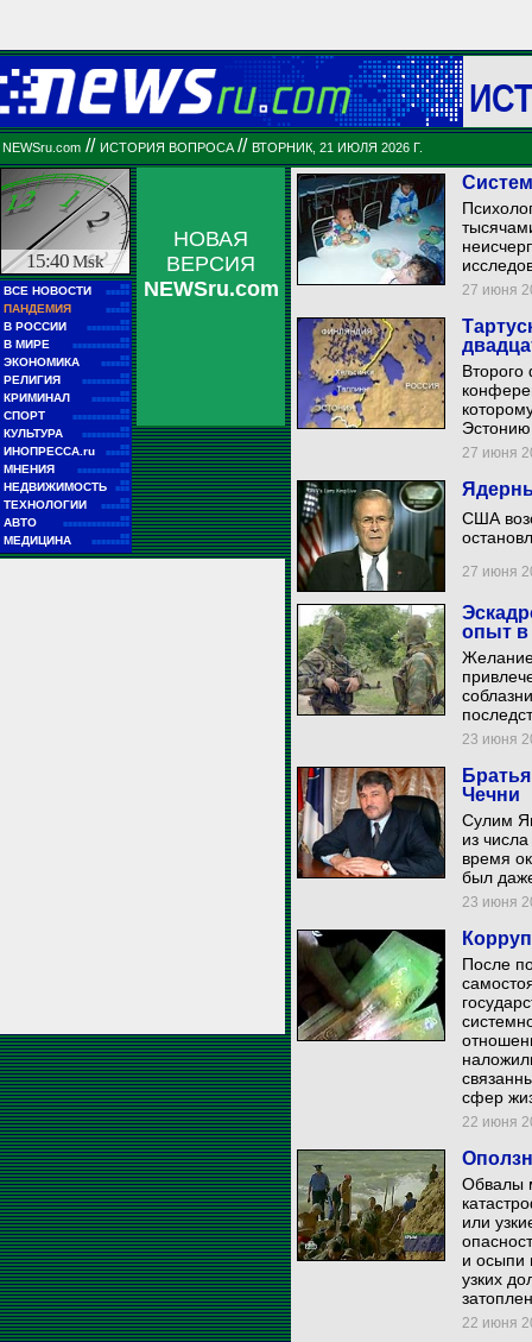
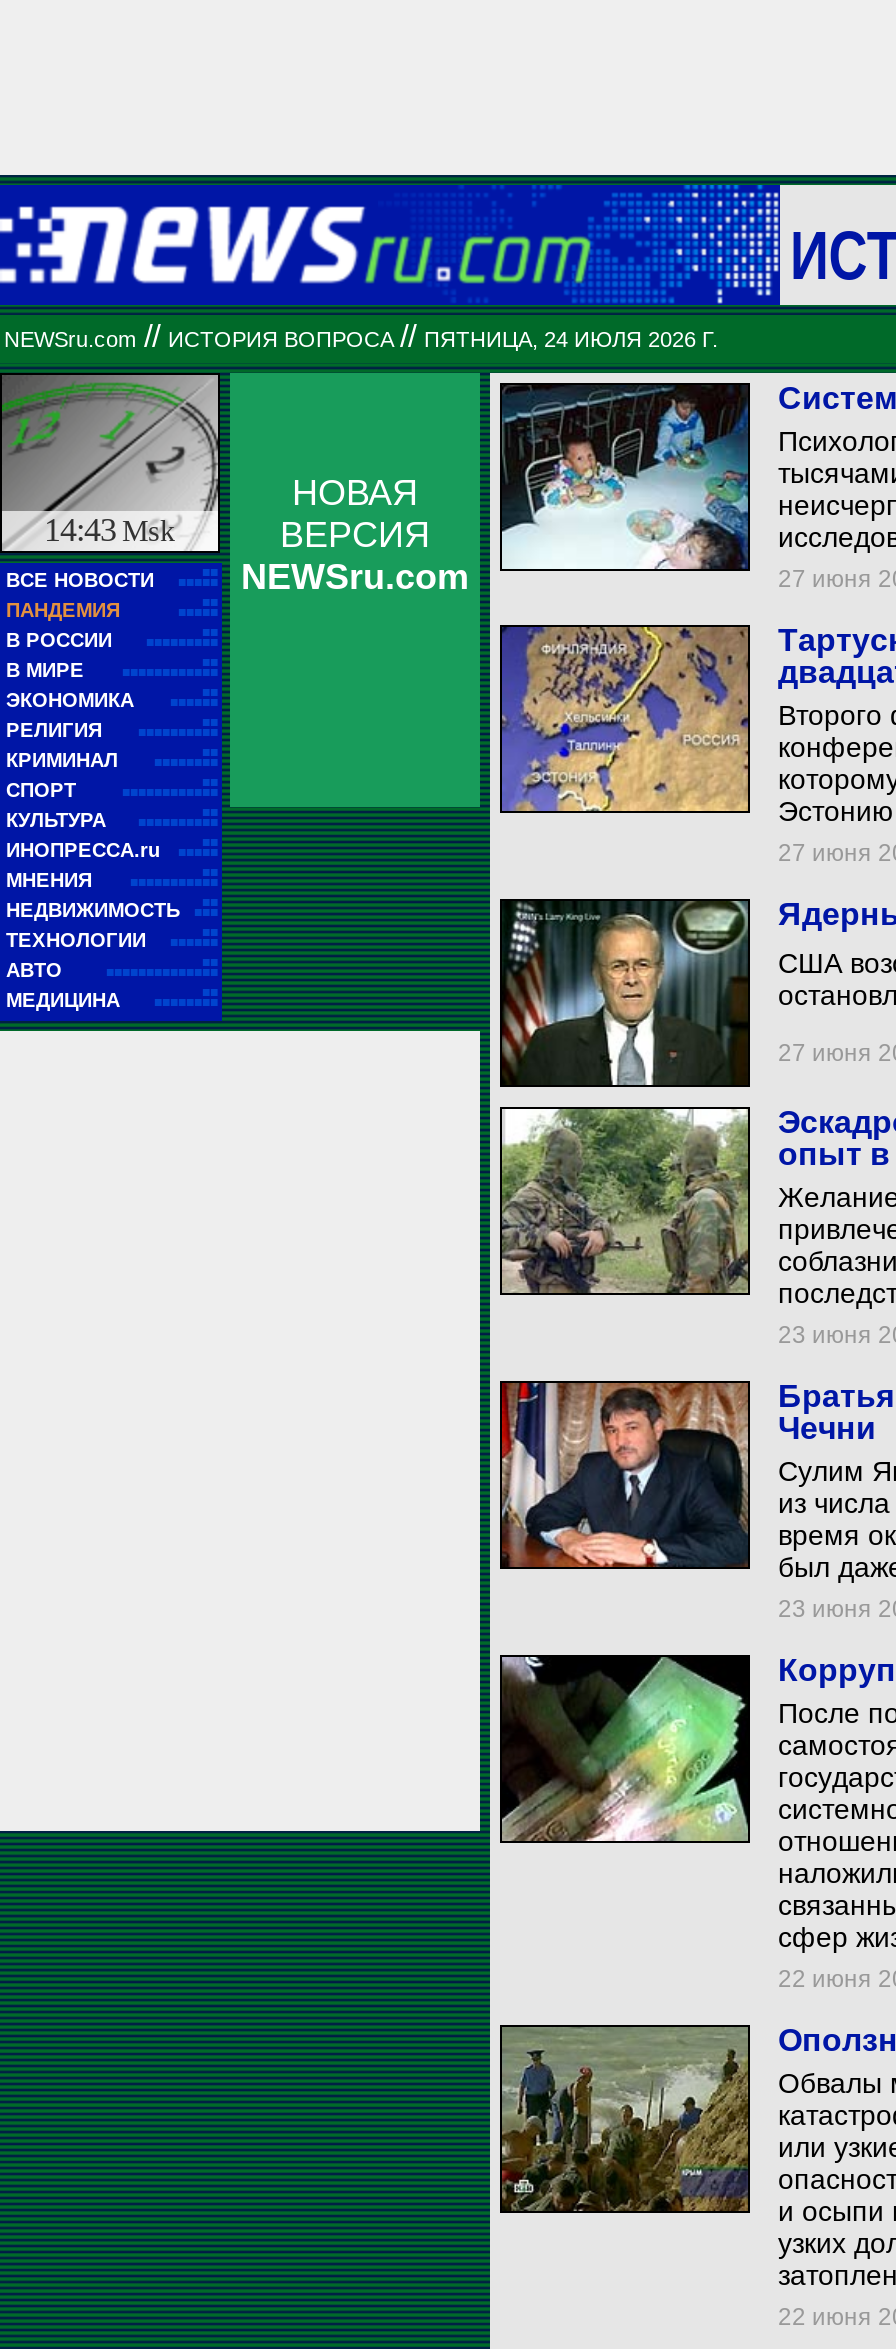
- NEWSru.com // ИСТОРИЯ ВОПРОСА // ВТОРНИК, 21 ИЮЛЯ 2026 Г.
+ NEWSru.com // ИСТОРИЯ ВОПРОСА // ПЯТНИЦА, 24 ИЮЛЯ 2026 Г.

- 15:40 Msk
+ 14:43 Msk
